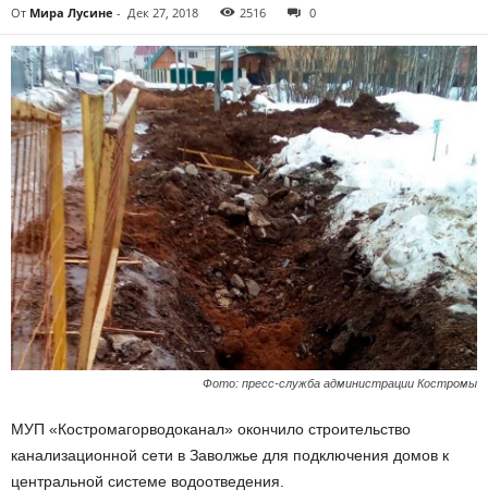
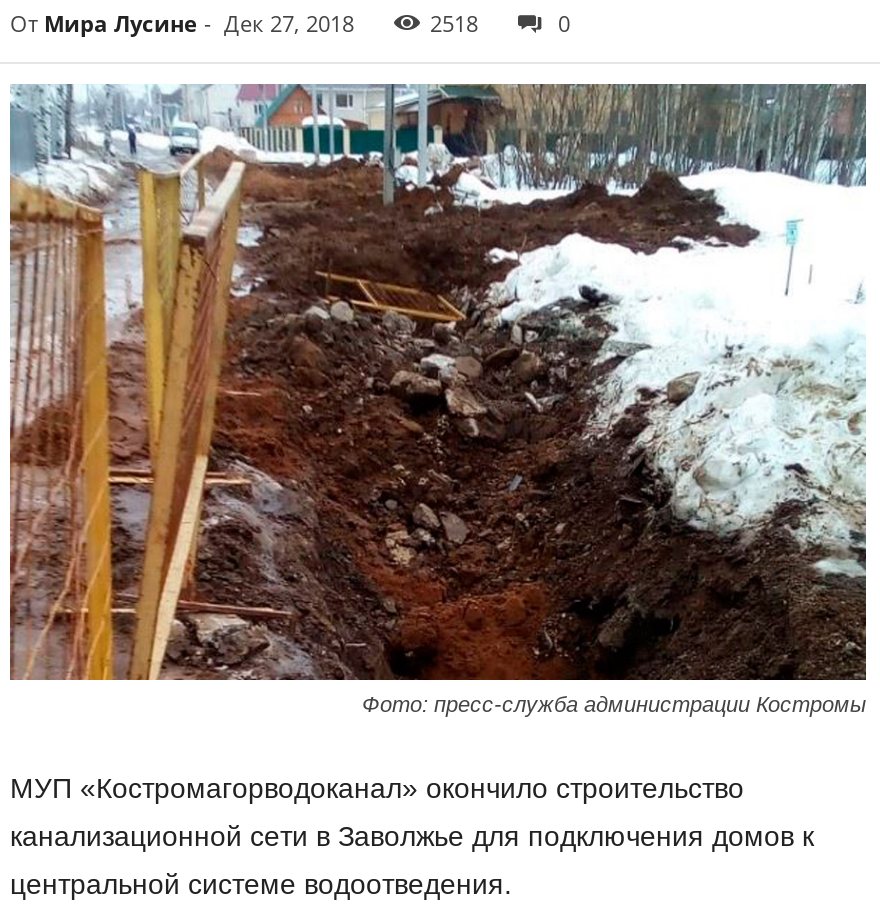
- 2516
+ 2518
